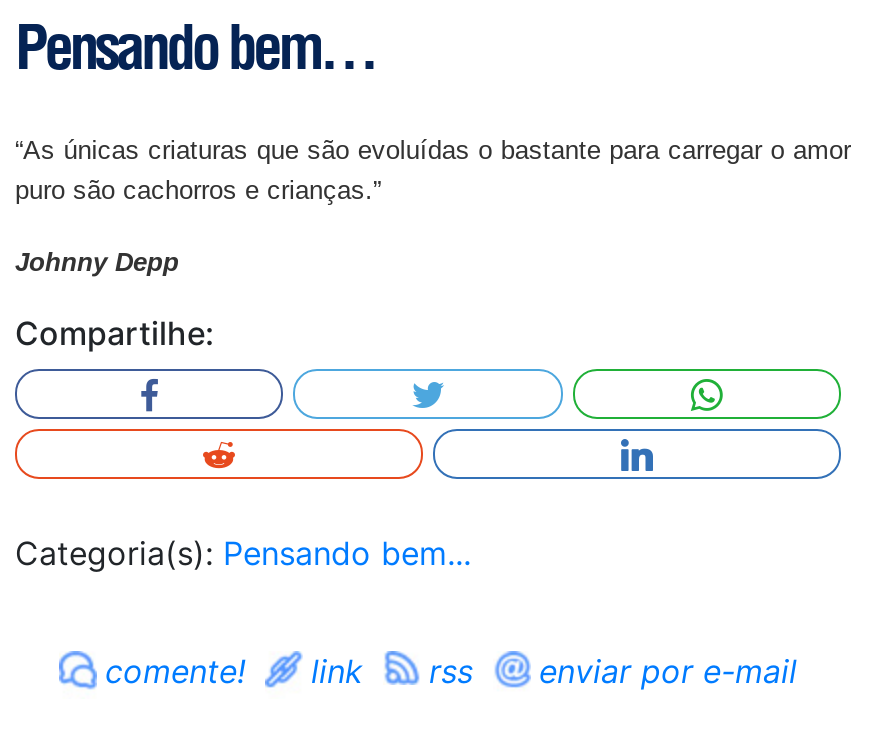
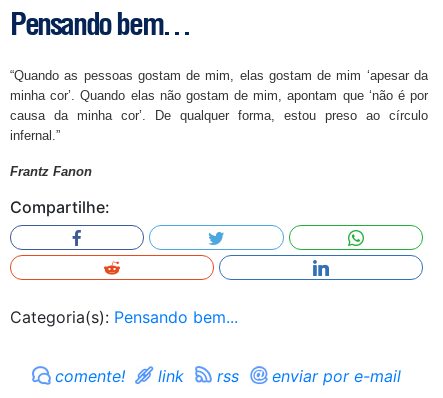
- “As únicas criaturas que são evoluídas o bastante para carregar o amor
- puro são cachorros e crianças.”
+ “Quando as pessoas gostam de mim, elas gostam de mim ‘apesar da
+ minha cor’. Quando elas não gostam de mim, apontam que ‘não é por
+ causa da minha cor’. De qualquer forma, estou preso ao círculo
+ infernal.”

- Johnny Depp
+ Frantz Fanon
